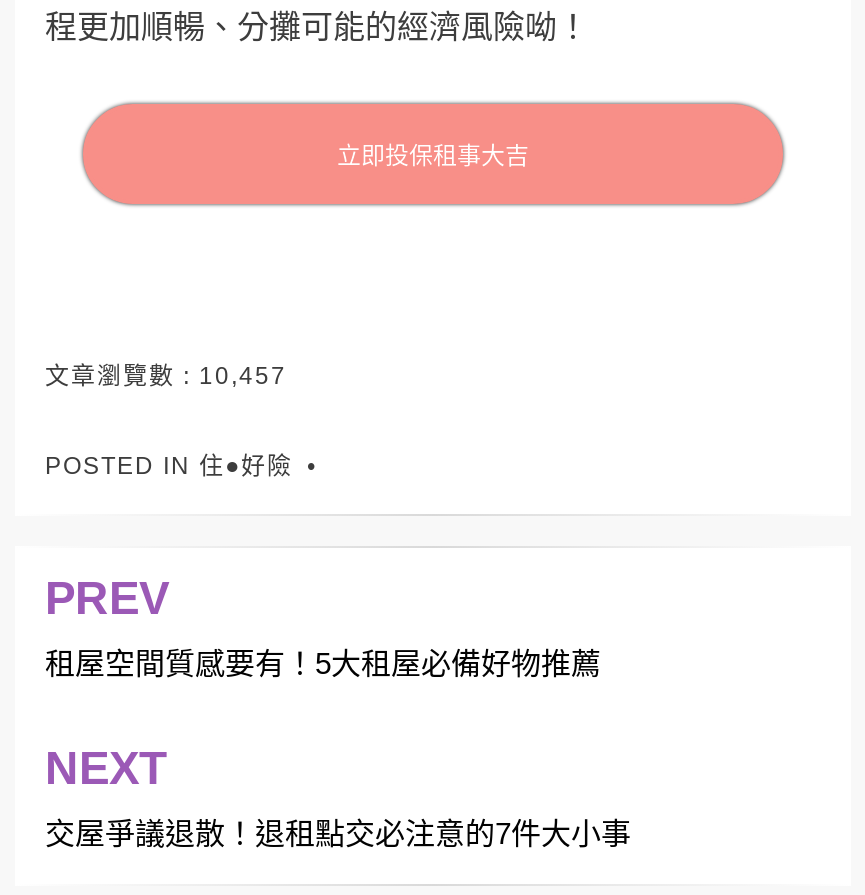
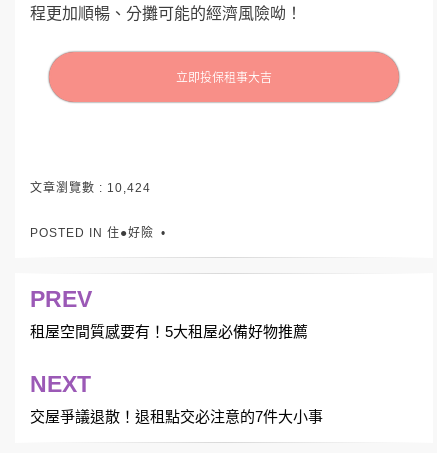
- 文章瀏覽數 : 10,457
+ 文章瀏覽數 : 10,424
